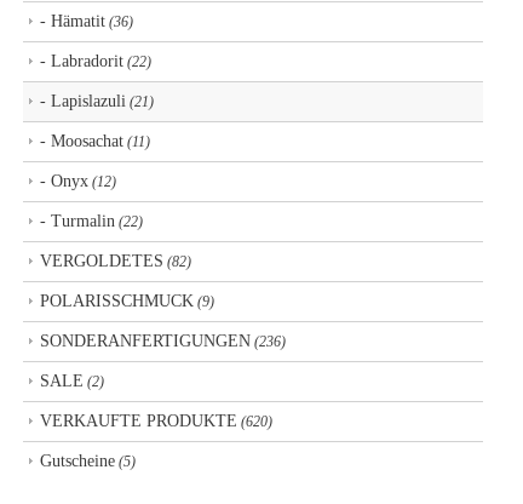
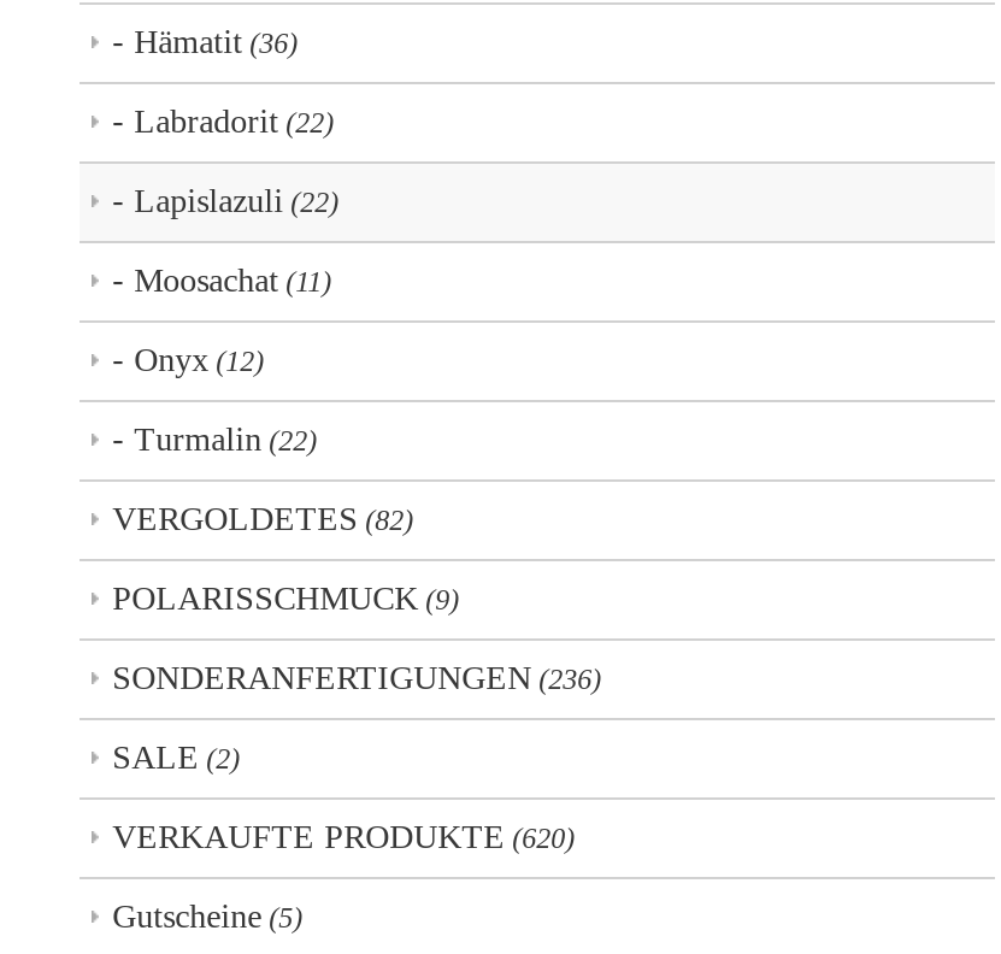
- - Lapislazuli (21)
+ - Lapislazuli (22)
